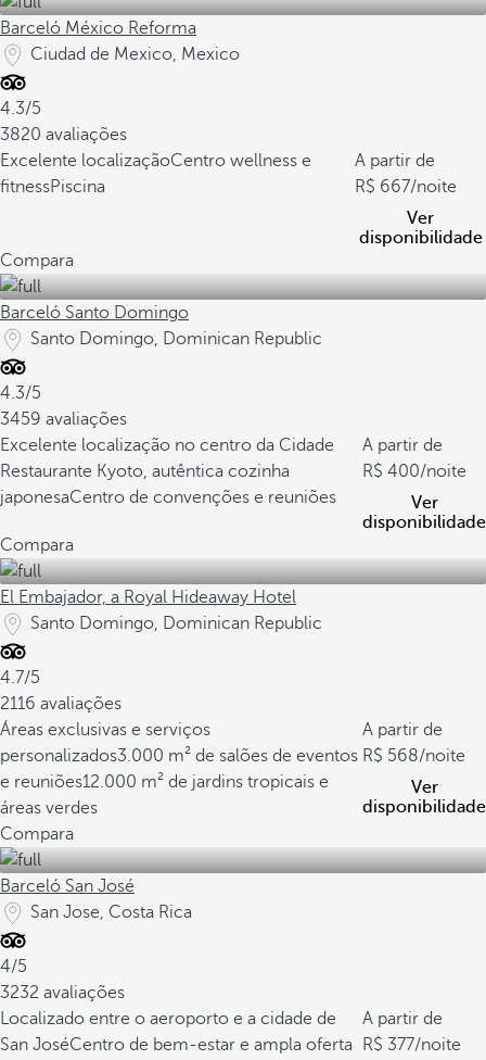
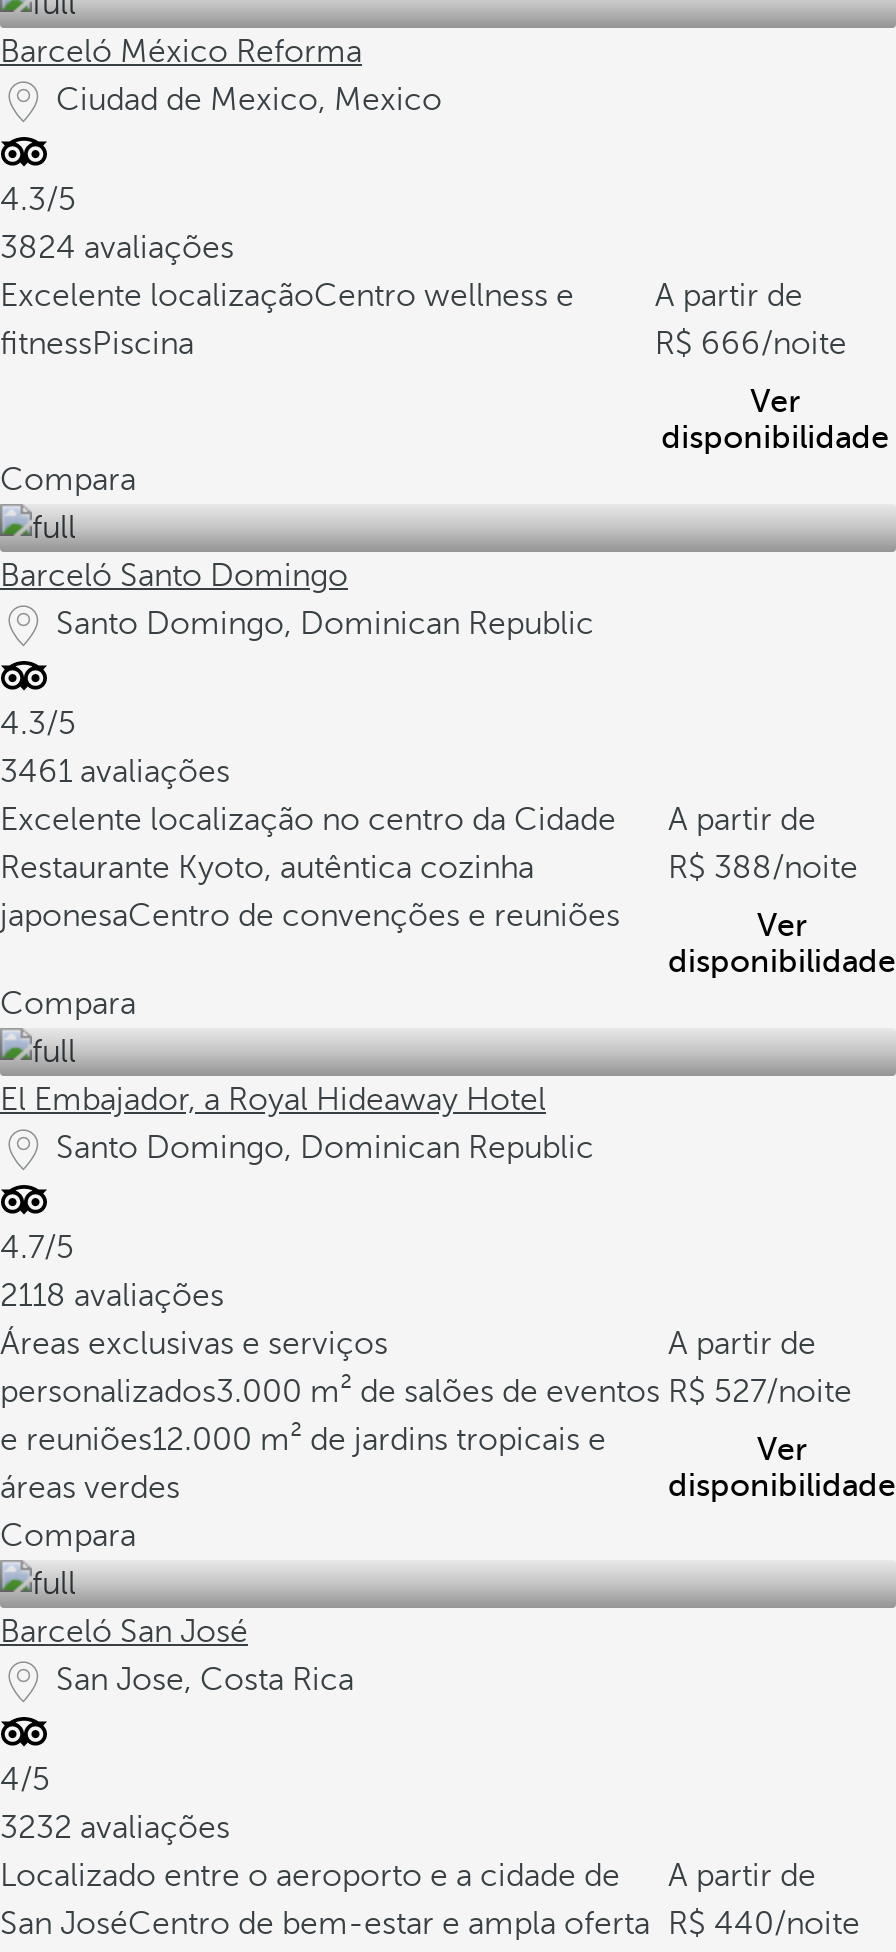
- 3820 avaliações
+ 3824 avaliações

- 667/noite
+ 666/noite

- 3459 avaliações
+ 3461 avaliações

- 400/noite
+ 388/noite

- 2116 avaliações
+ 2118 avaliações

- 568/noite
+ 527/noite

- San JoséCentro de bem-estar e ampla oferta 377/noite
+ San JoséCentro de bem-estar e ampla oferta 440/noite
